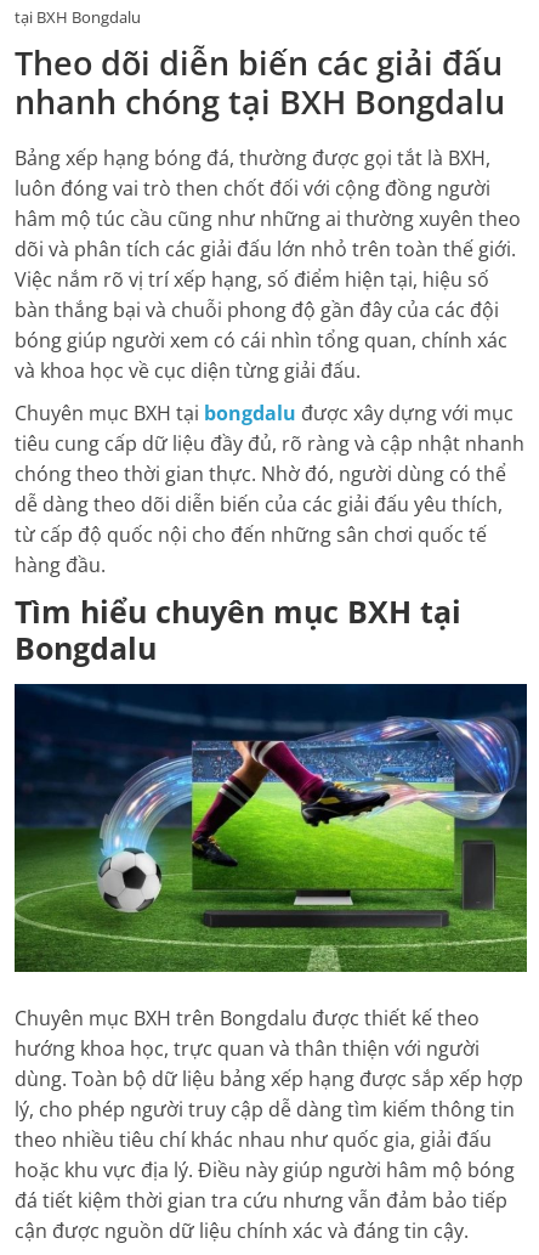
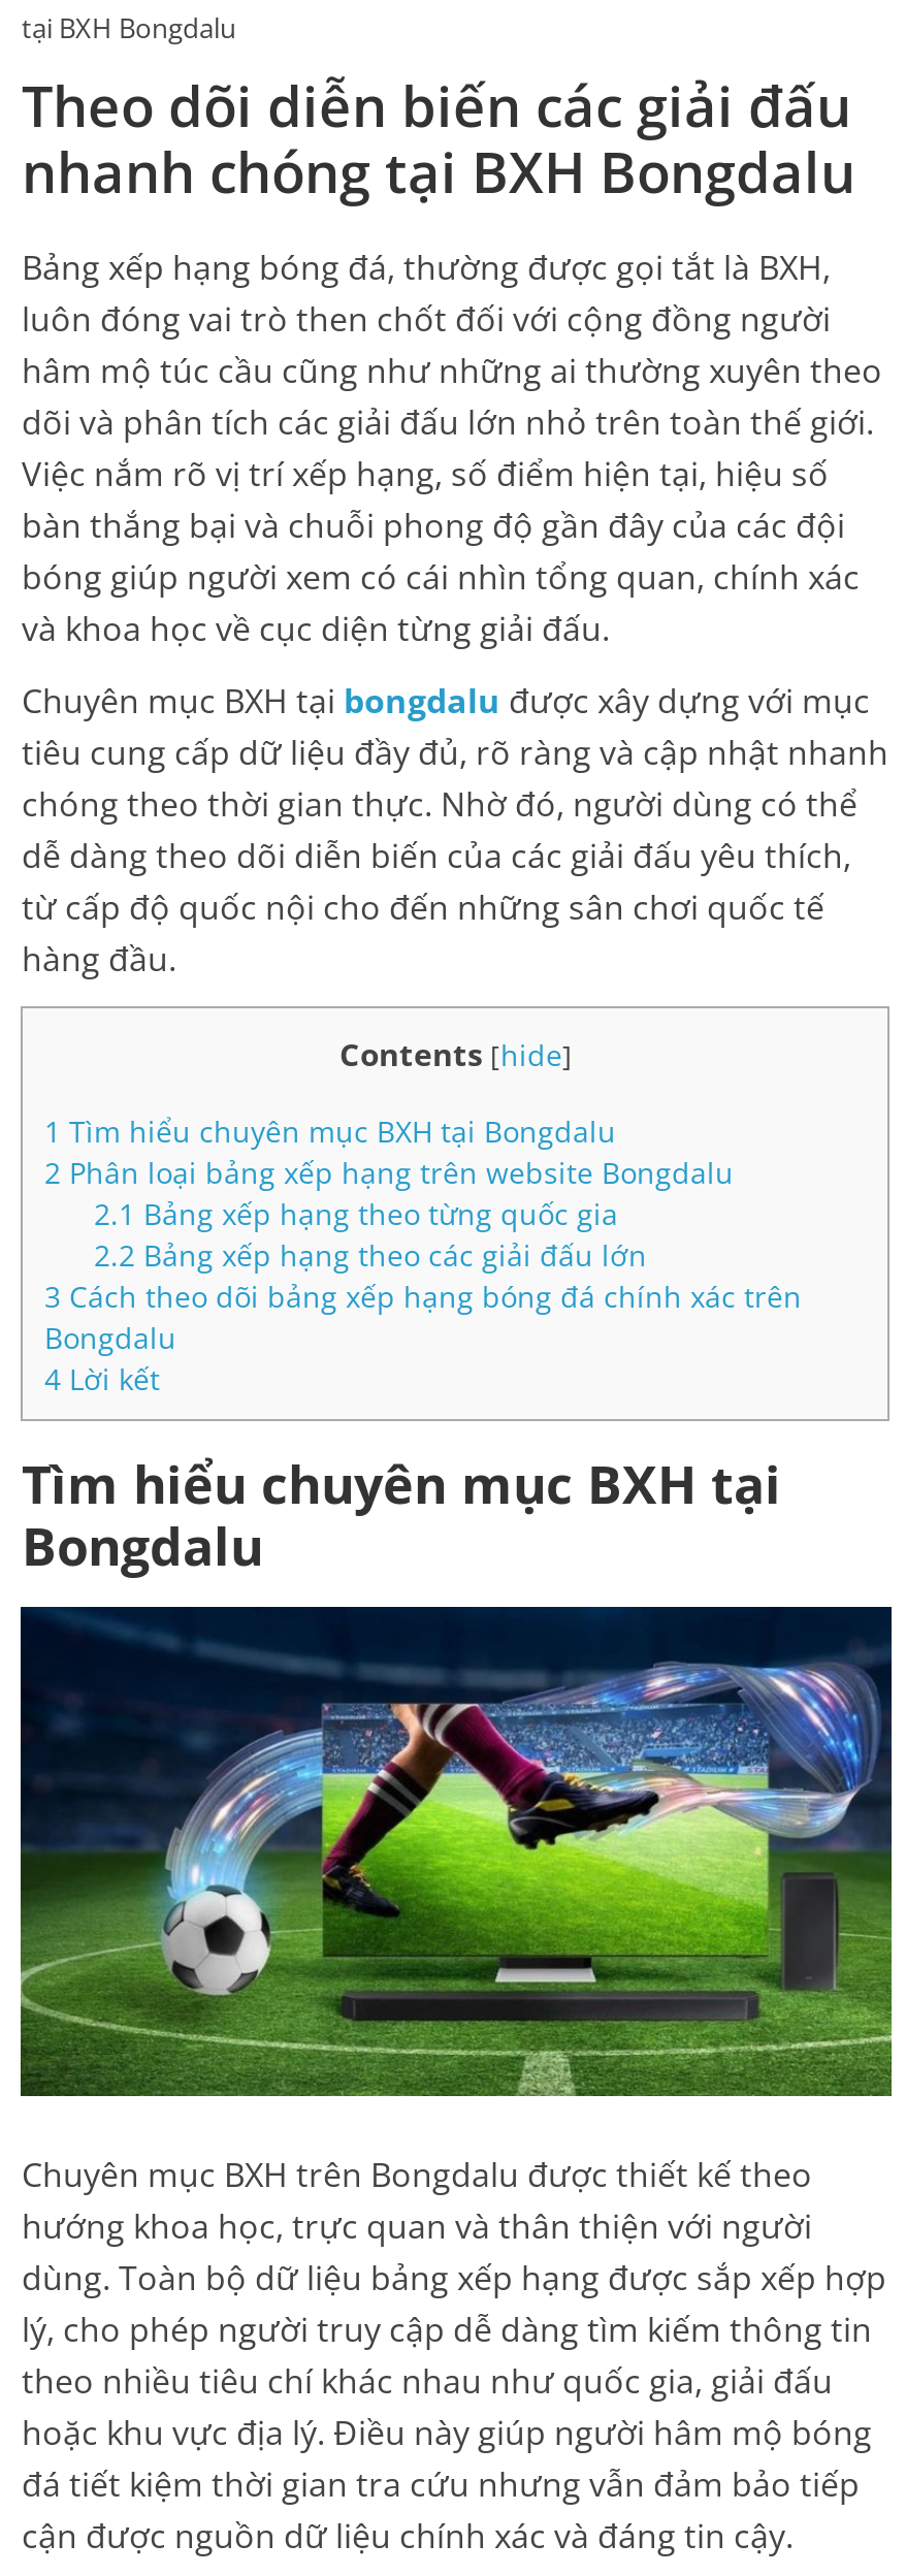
+ Contents [hide]
+ 1 Tìm hiểu chuyên mục BXH tại Bongdalu
+ 2 Phân loại bảng xếp hạng trên website Bongdalu
+ 2.1 Bảng xếp hạng theo từng quốc gia
+ 2.2 Bảng xếp hạng theo các giải đấu lớn
+ 3 Cách theo dõi bảng xếp hạng bóng đá chính xác trên
+ Bongdalu
+ 4 Lời kết
